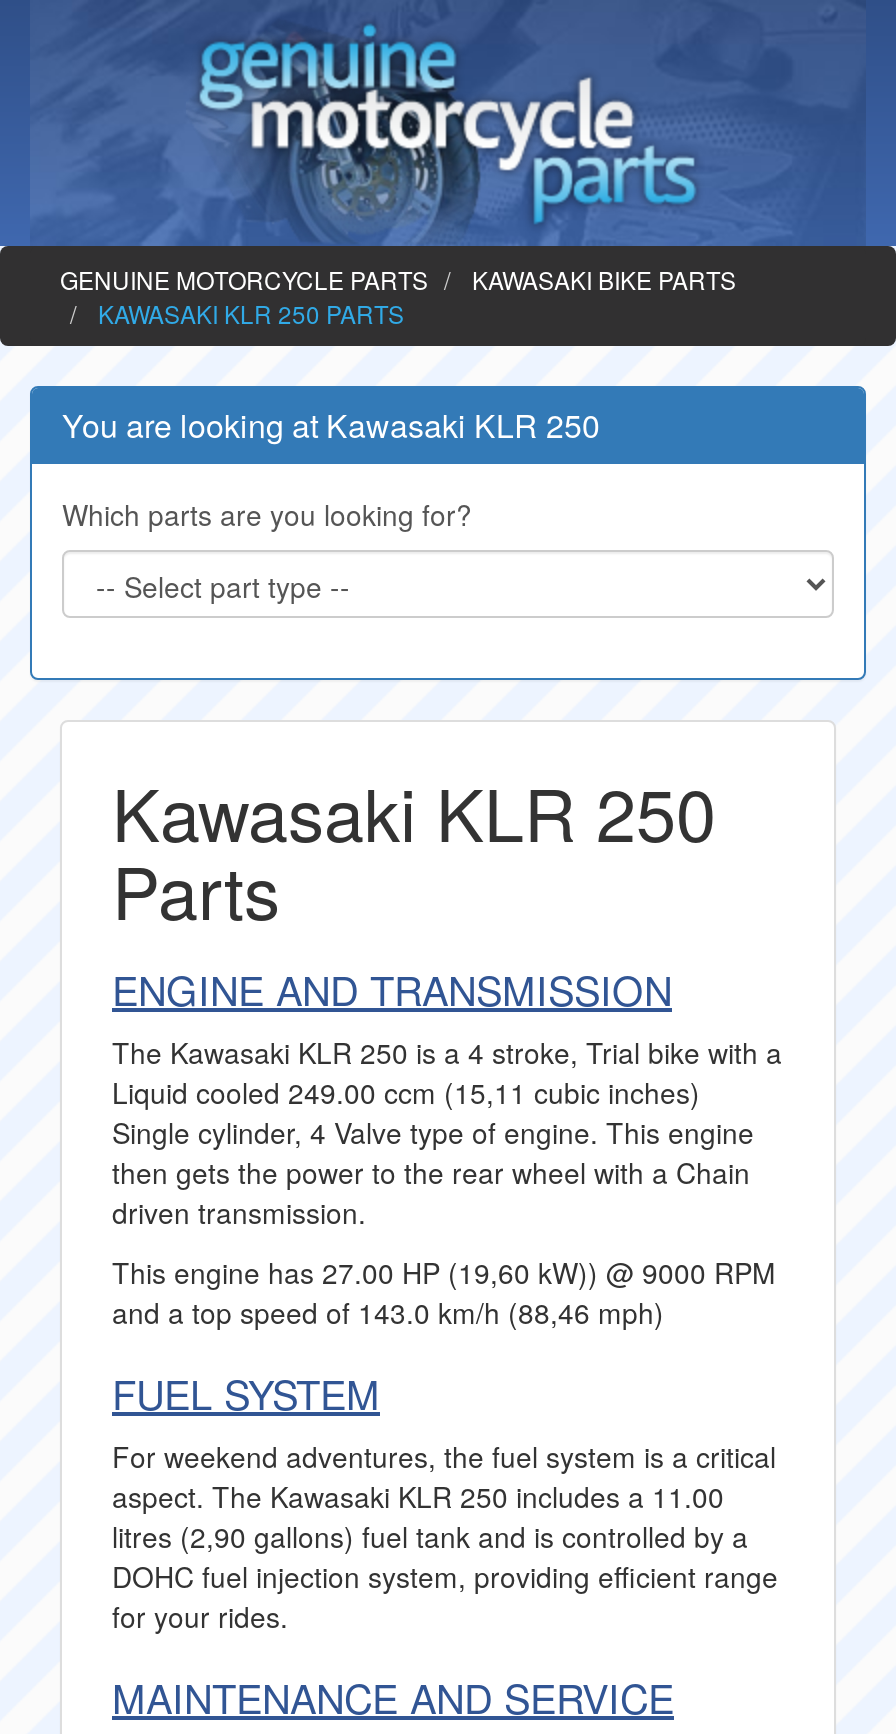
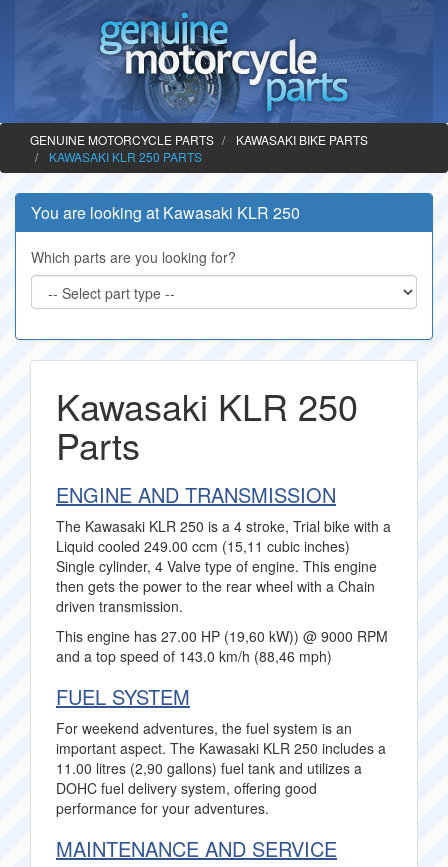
- For weekend adventures, the fuel system is a critical
- aspect. The Kawasaki KLR 250 includes a 11.00
- litres (2,90 gallons) fuel tank and is controlled by a
- DOHC fuel injection system, providing efficient range
- for your rides.
+ For weekend adventures, the fuel system is an
+ important aspect. The Kawasaki KLR 250 includes a
+ 11.00 litres (2,90 gallons) fuel tank and utilizes a
+ DOHC fuel delivery system, offering good
+ performance for your adventures.
